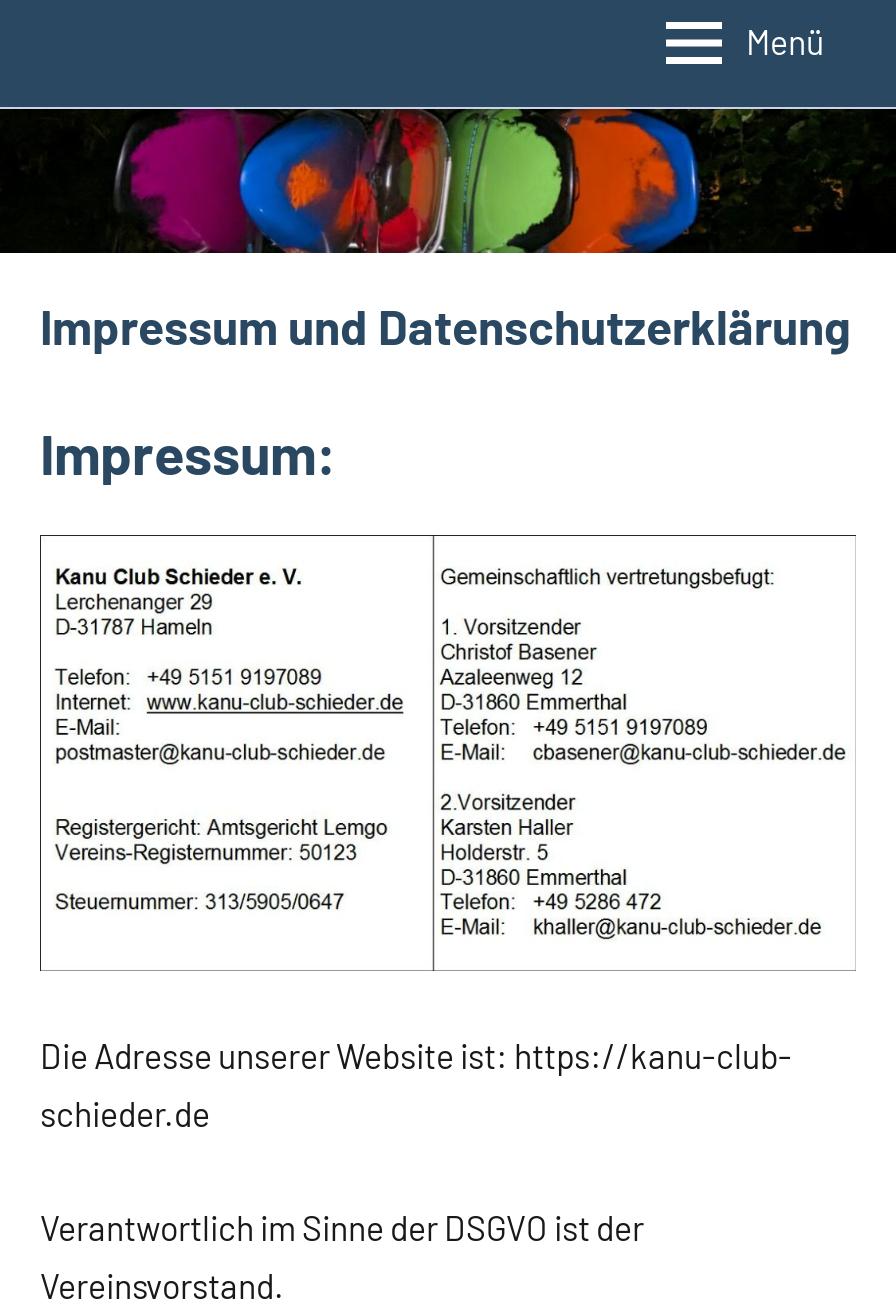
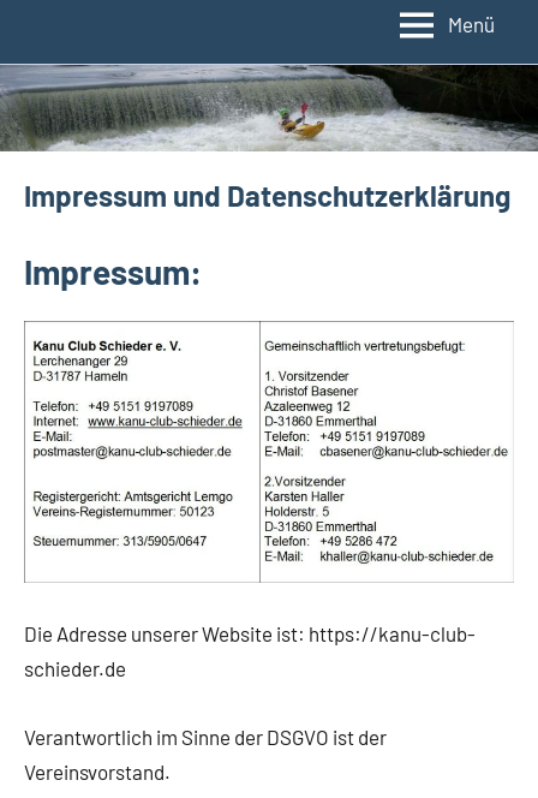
- [image]
+ [image]
